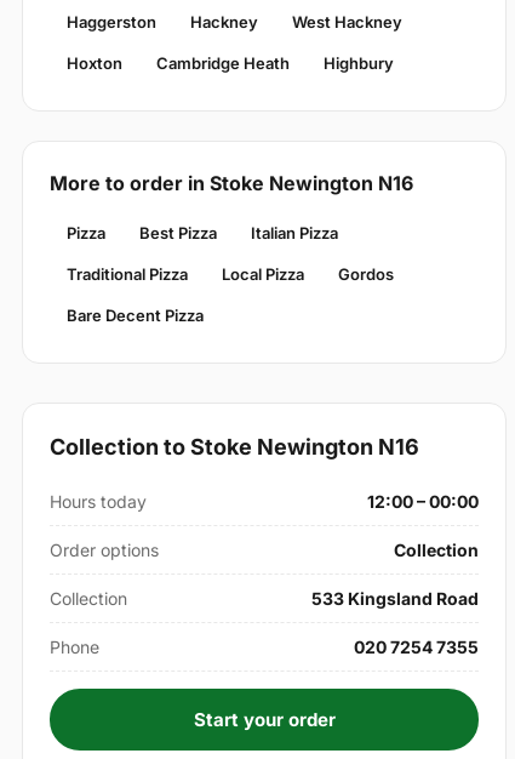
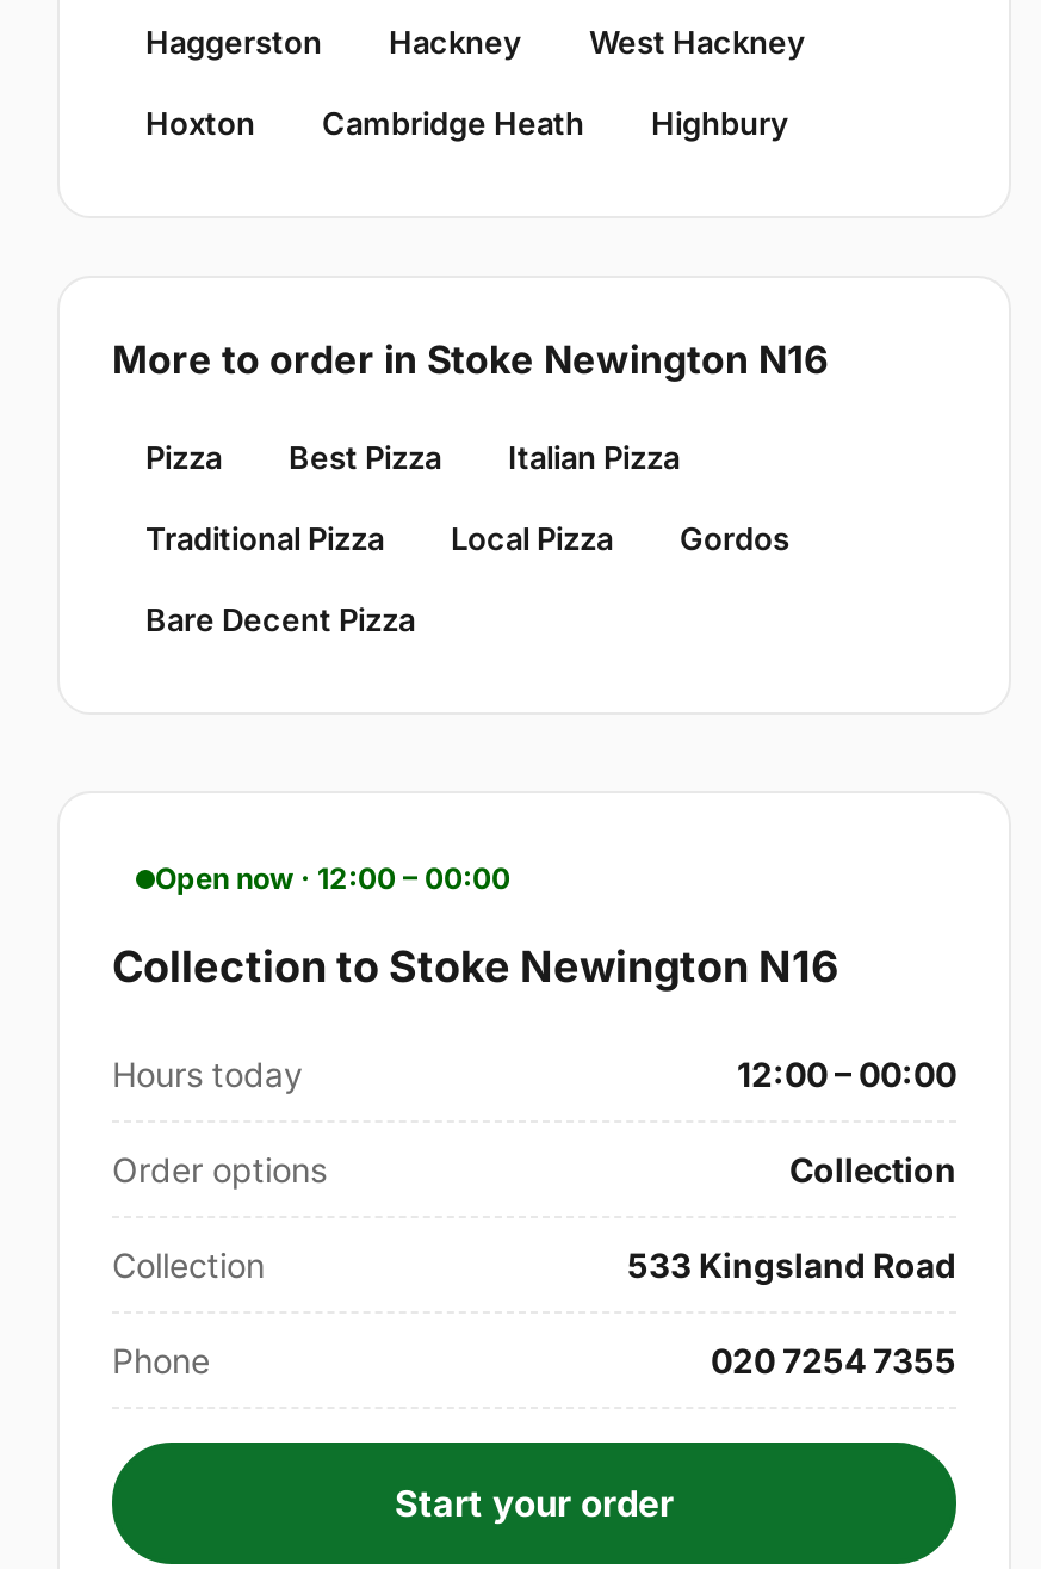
+ Open now · 12:00 – 00:00
